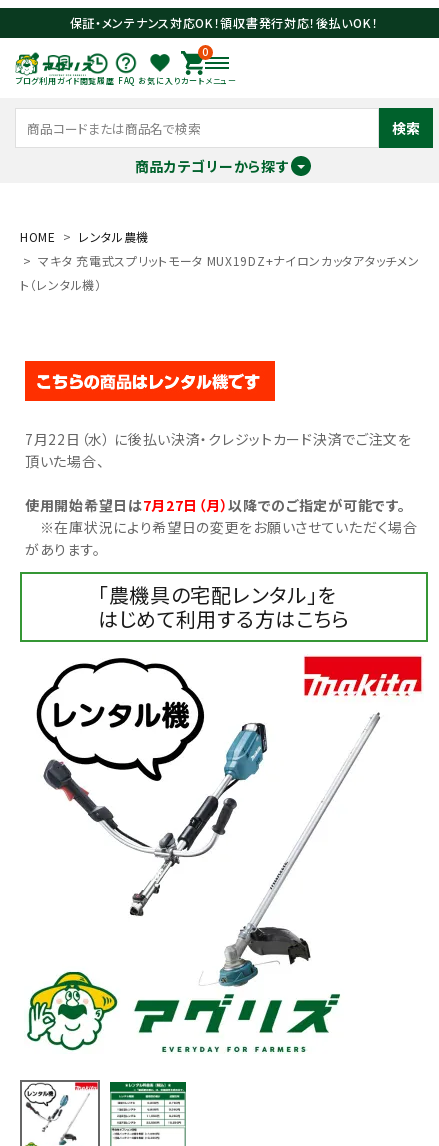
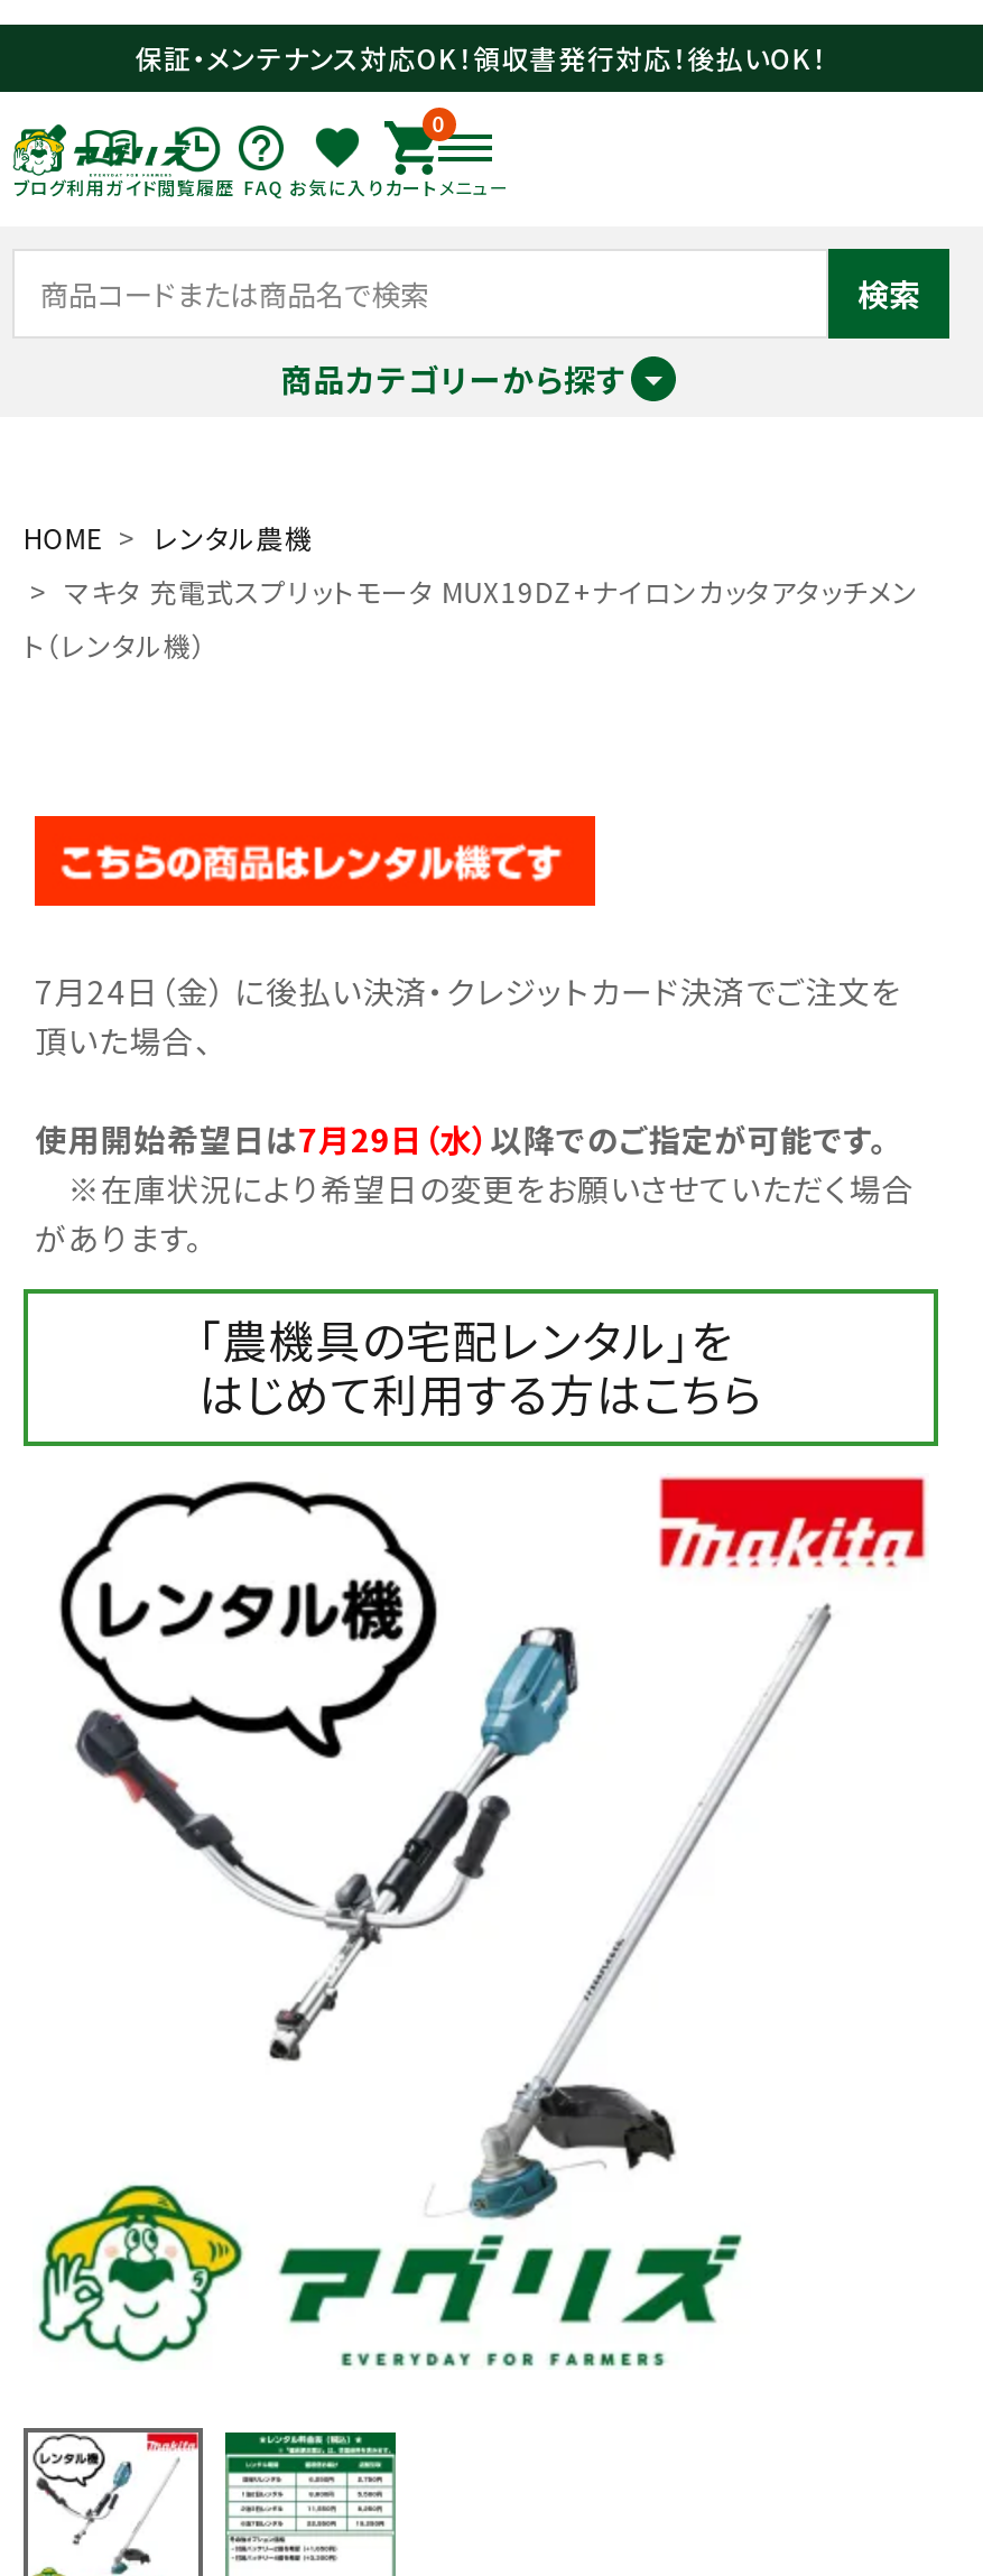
- 7月22日（水） に後払い決済・クレジットカード決済でご注文を
+ 7月24日（金） に後払い決済・クレジットカード決済でご注文を

- 使用開始希望日は7月27日（月）以降でのご指定が可能です。
+ 使用開始希望日は7月29日（水）以降でのご指定が可能です。
